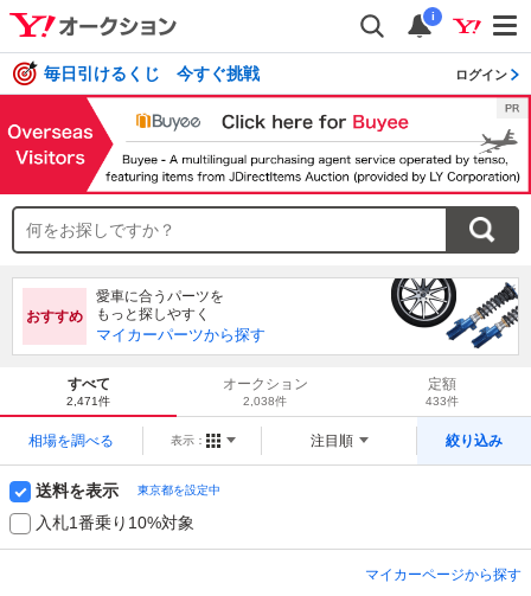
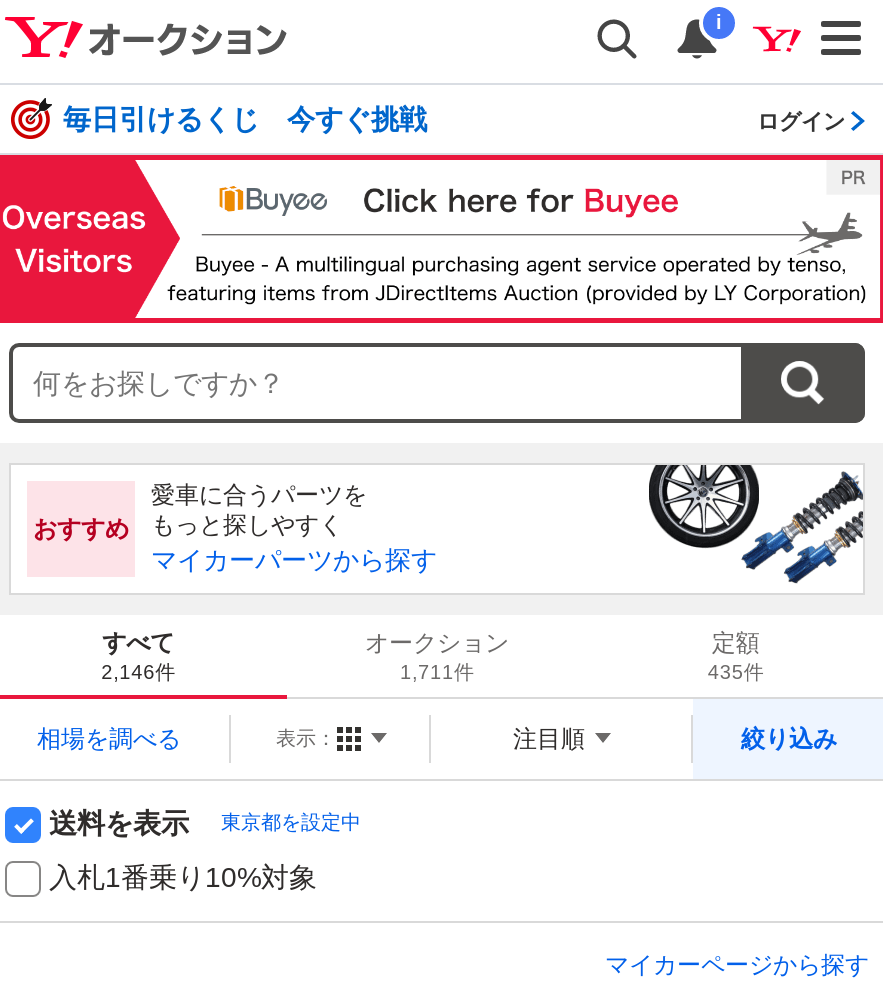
- 2,471件
+ 2,146件

- 2,038件
+ 1,711件

- 433件
+ 435件
